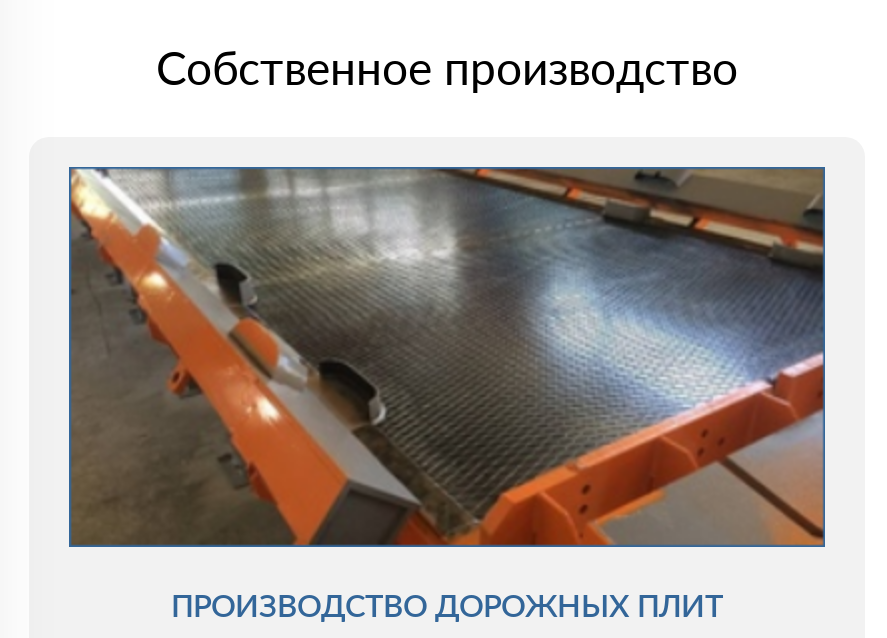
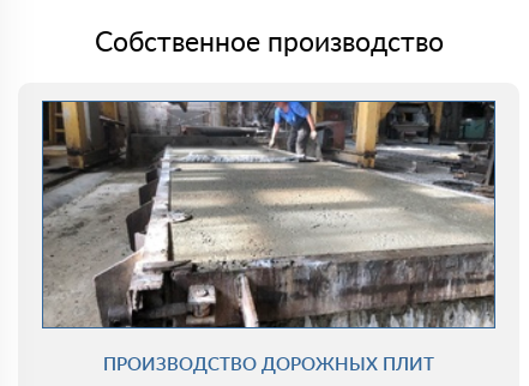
- [image]
+ [image]
